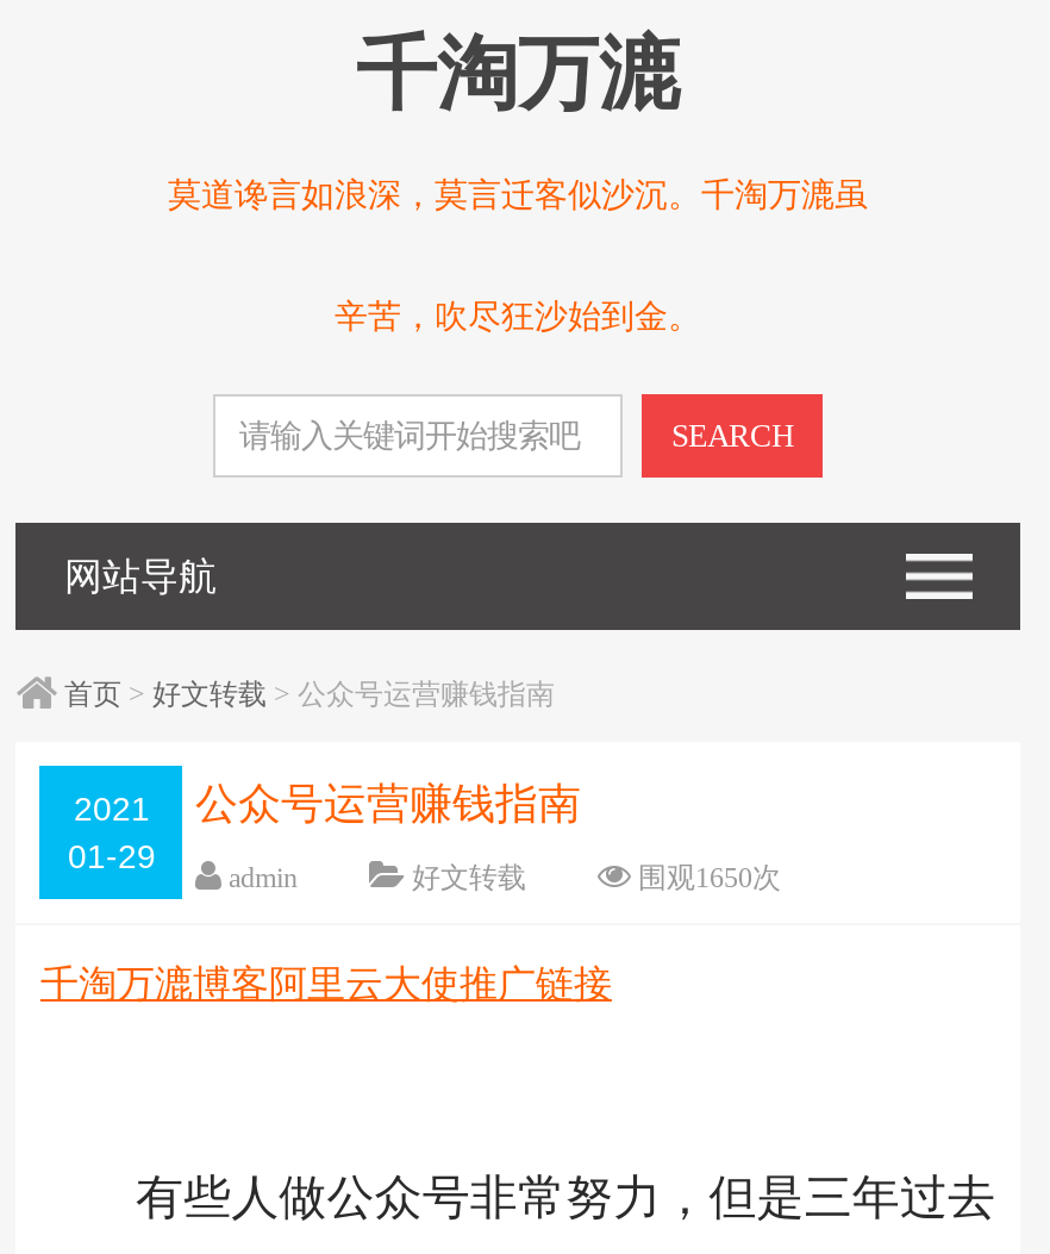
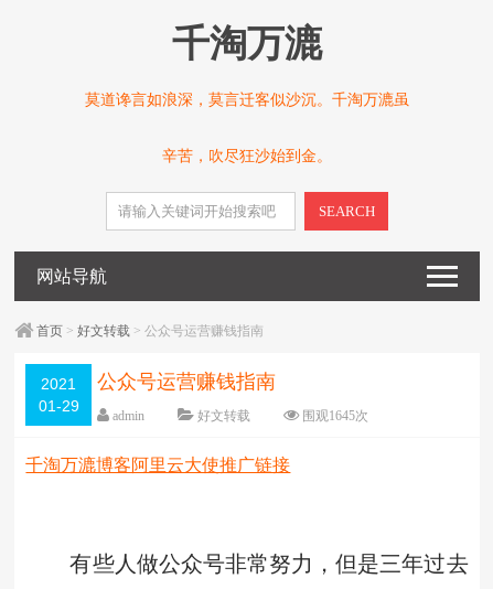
- 围观1650次
+ 围观1645次
